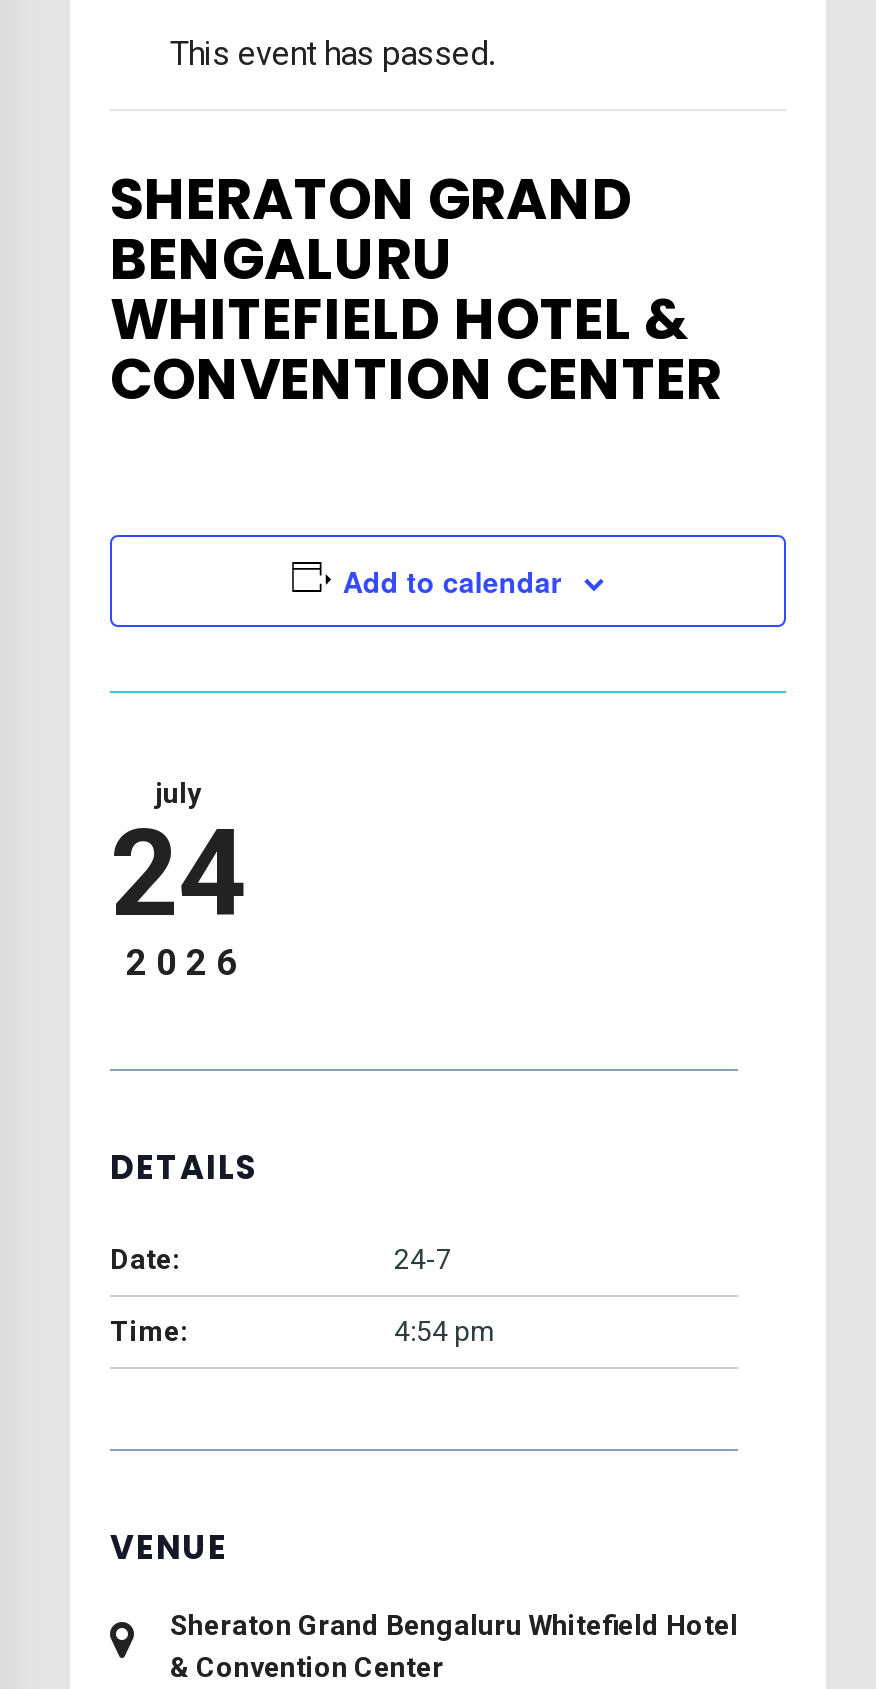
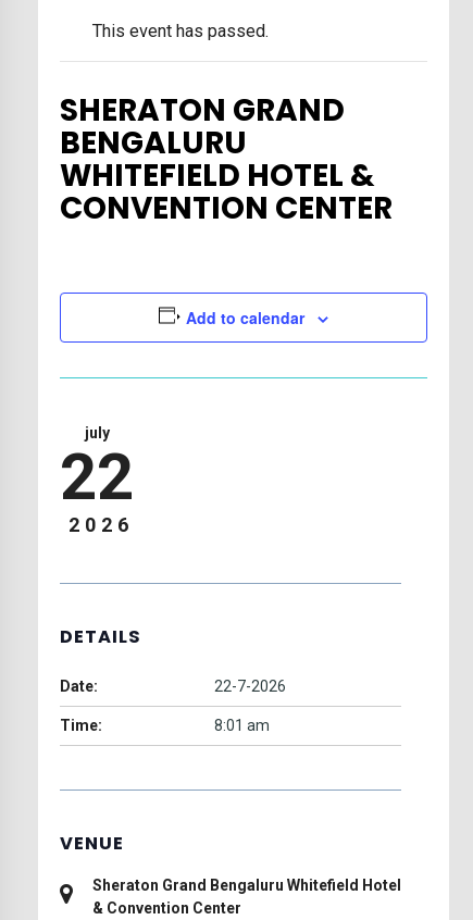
- 24
+ 22

- 24-7
+ 22-7-2026

- 4:54 pm
+ 8:01 am
